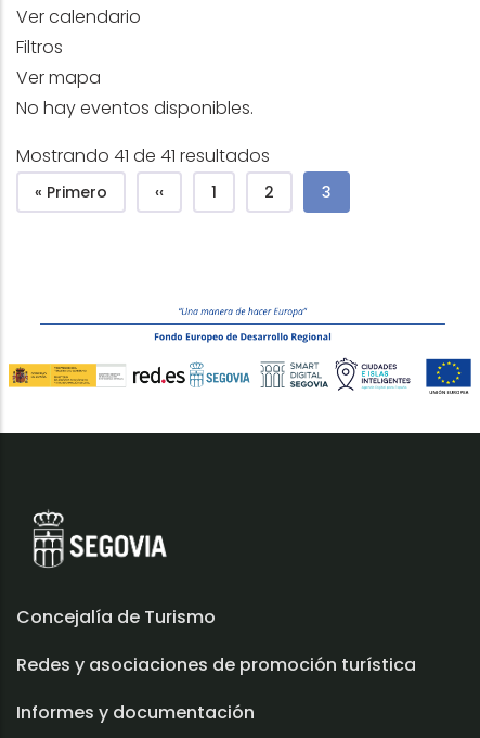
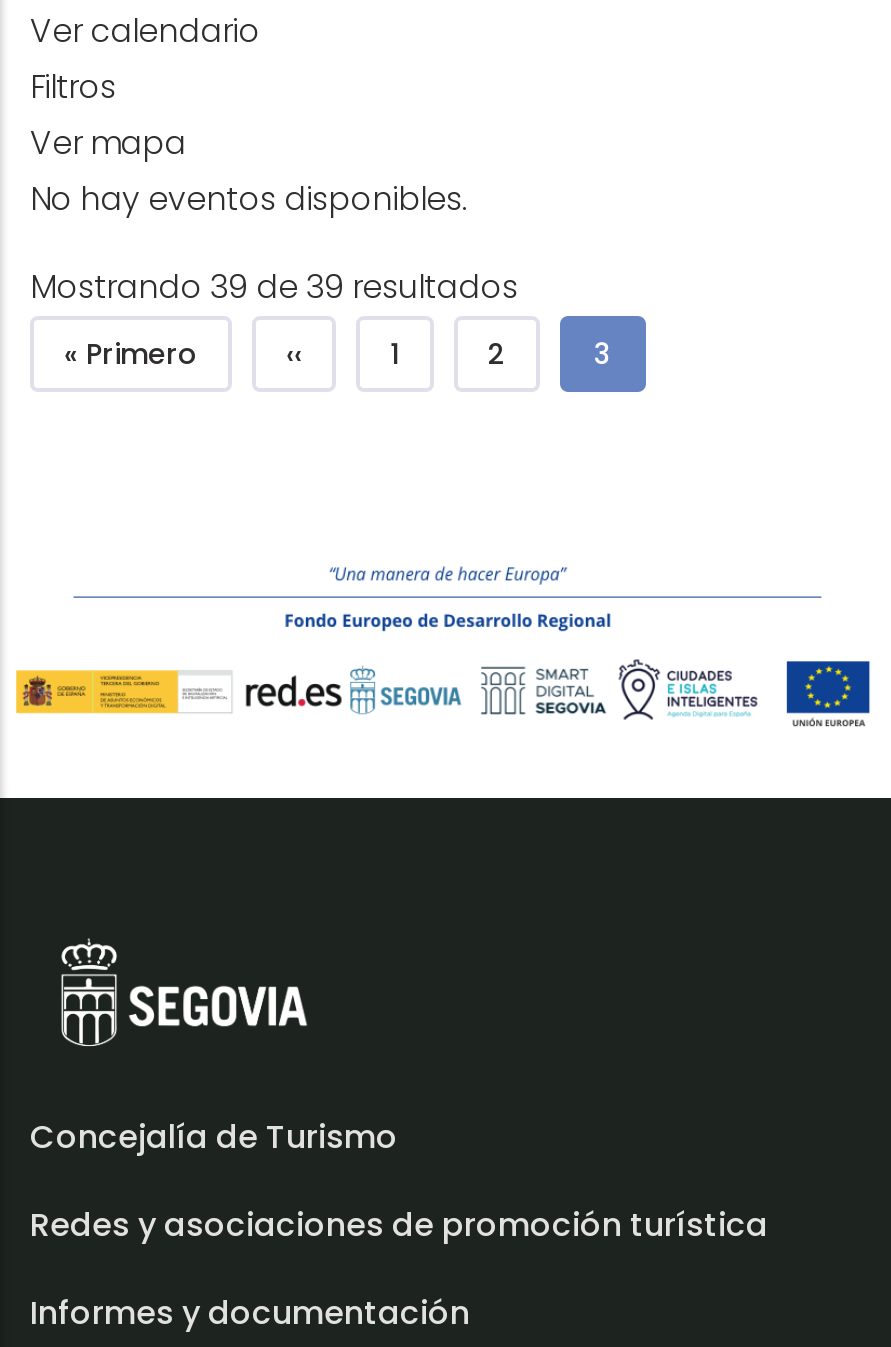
- Mostrando 41 de 41 resultados
+ Mostrando 39 de 39 resultados
